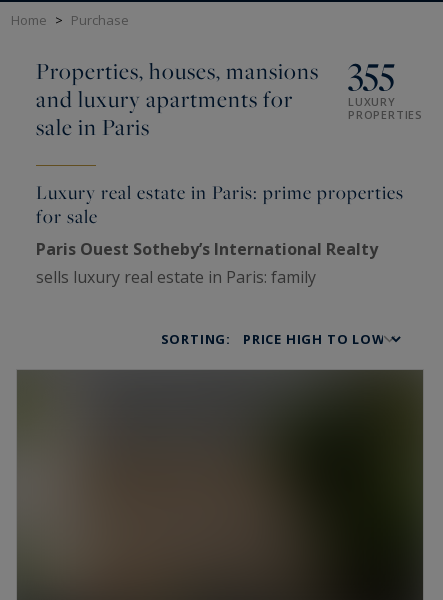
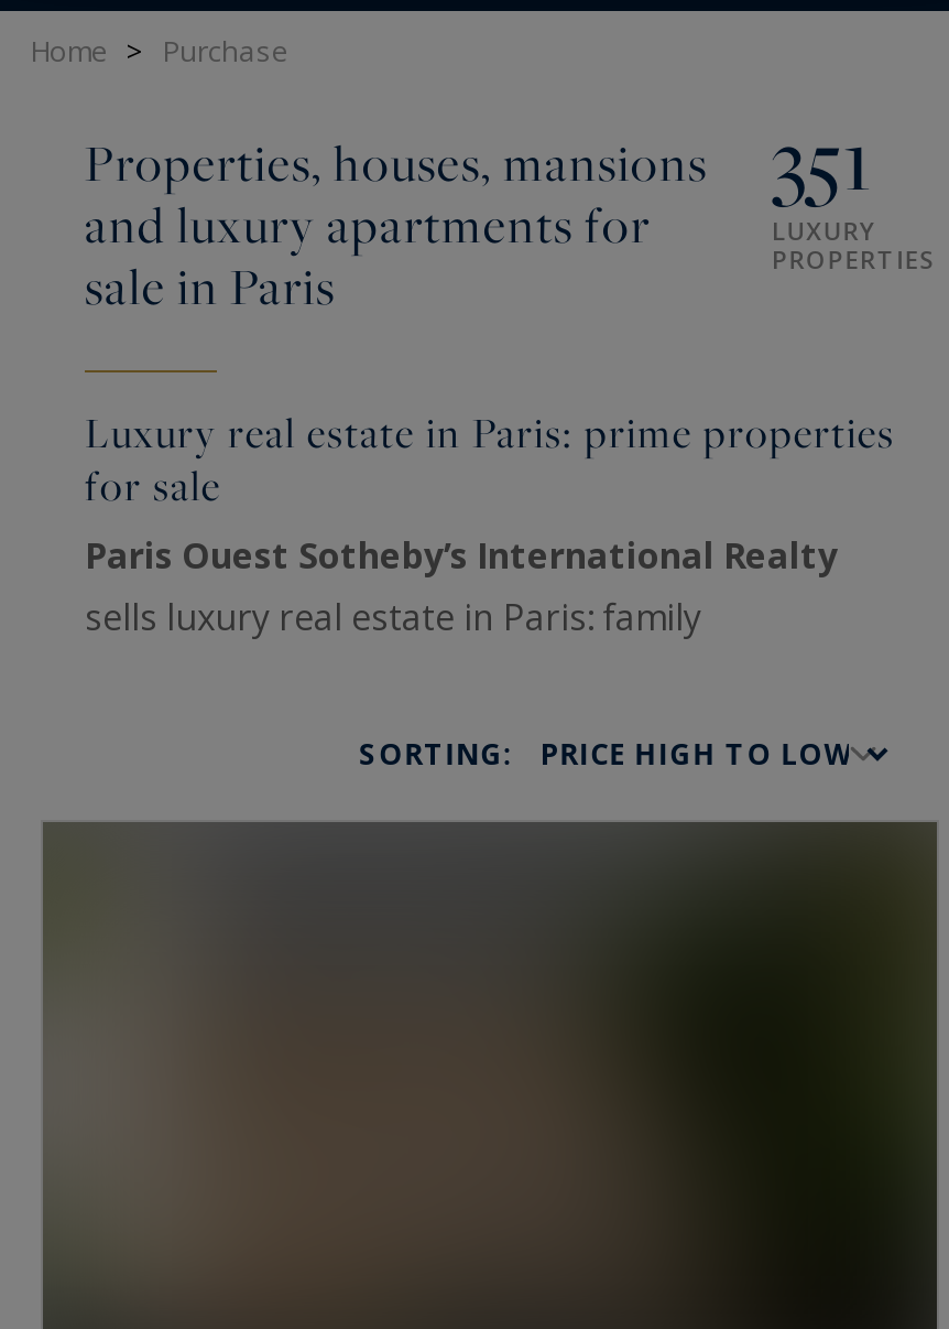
- Properties, houses, mansions 355
+ Properties, houses, mansions 351
